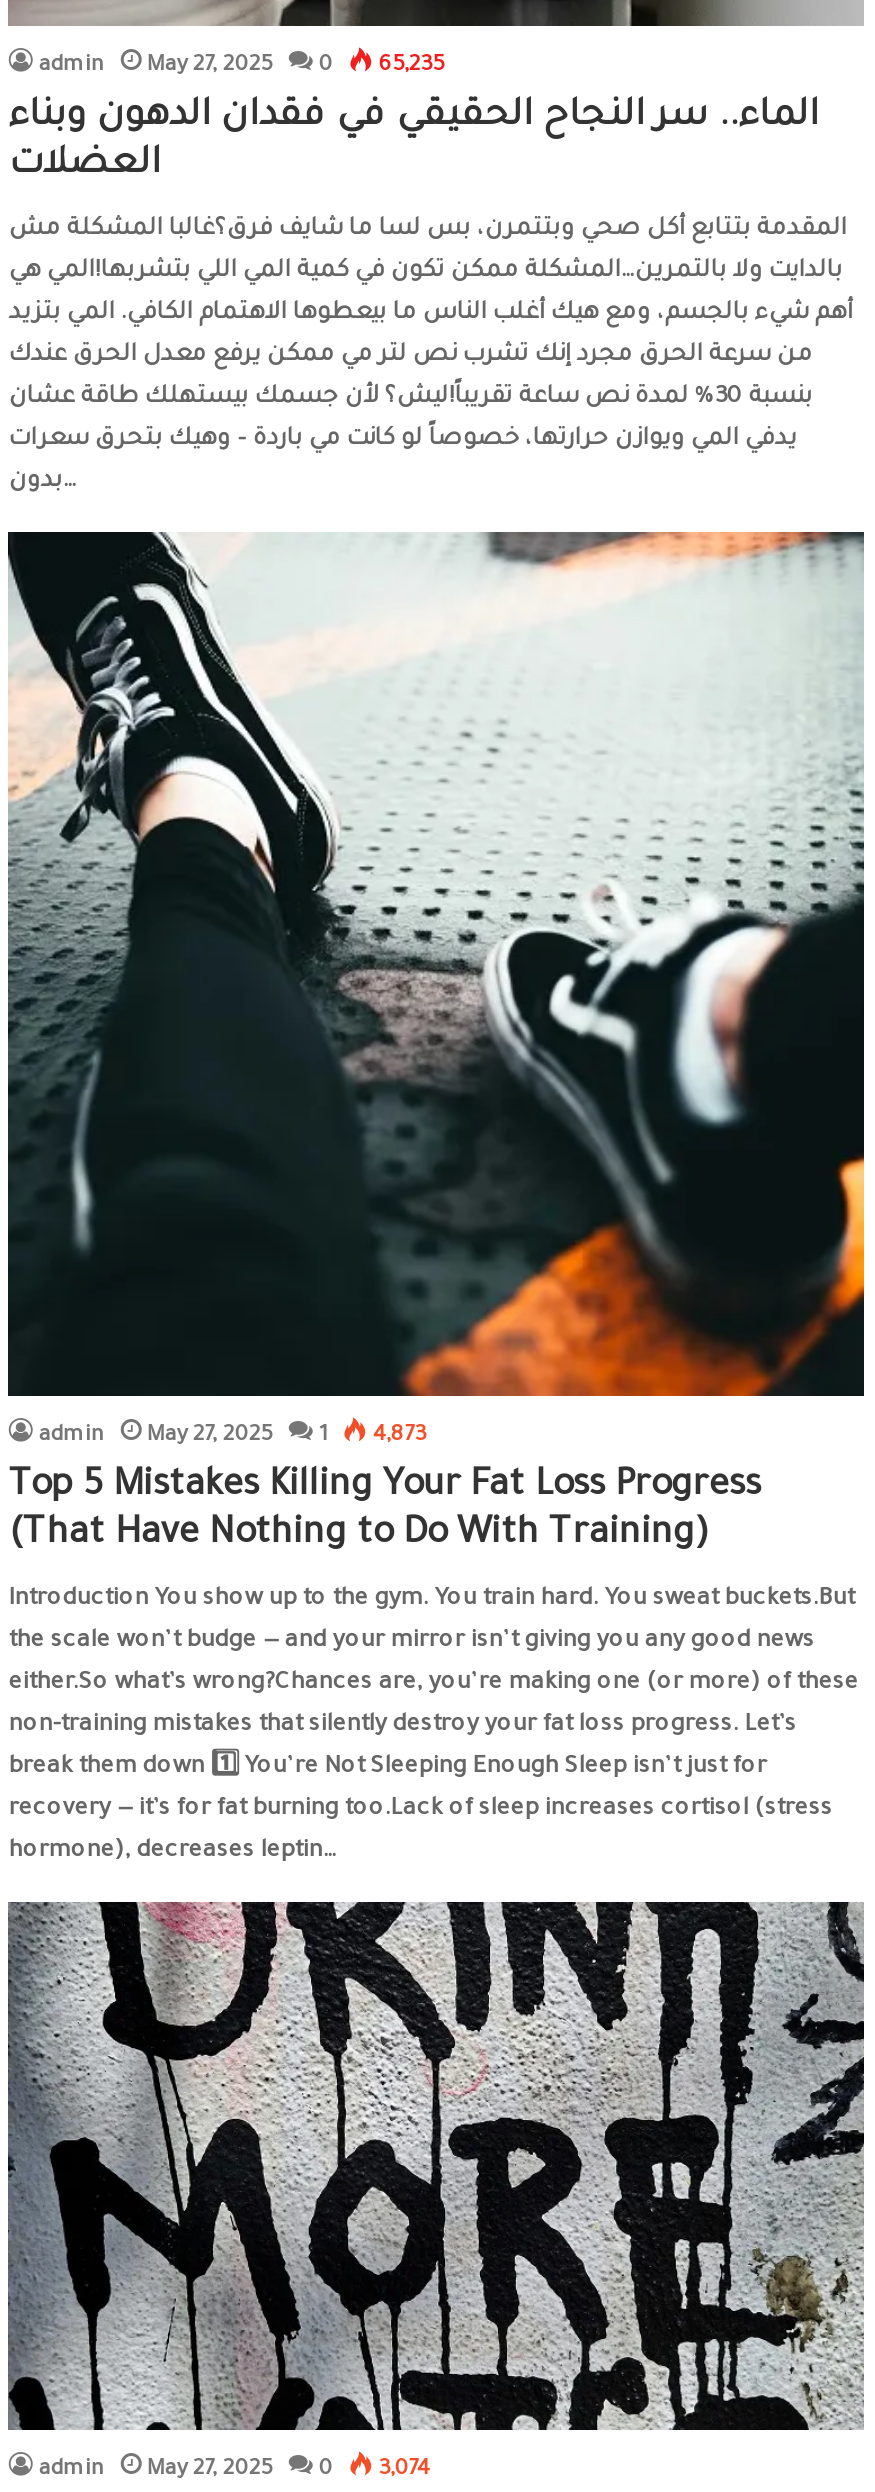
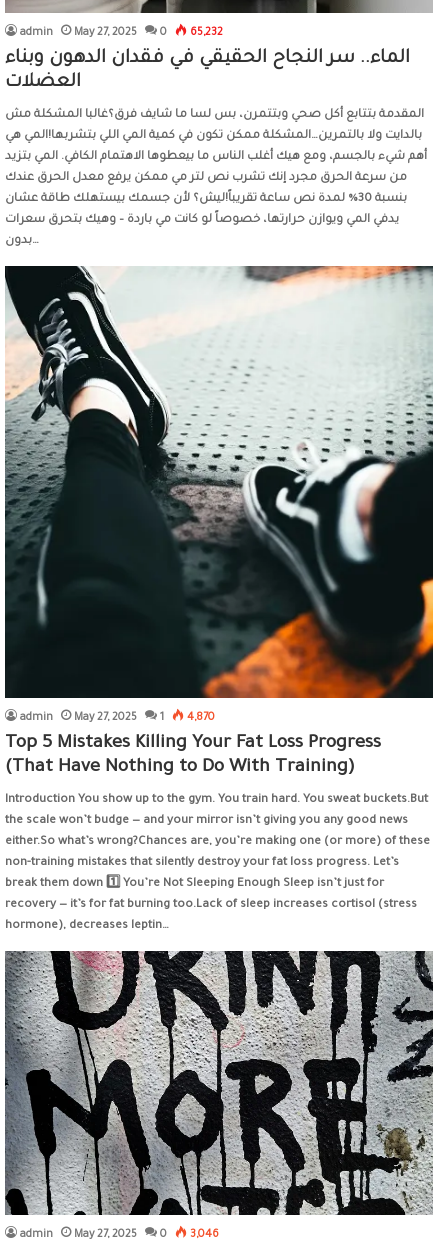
- admin May 27, 2025 0 65,235
+ admin May 27, 2025 0 65,232

- admin May 27, 2025 1 4,873
+ admin May 27, 2025 1 4,870

- admin May 27, 2025 0 3,074
+ admin May 27, 2025 0 3,046
